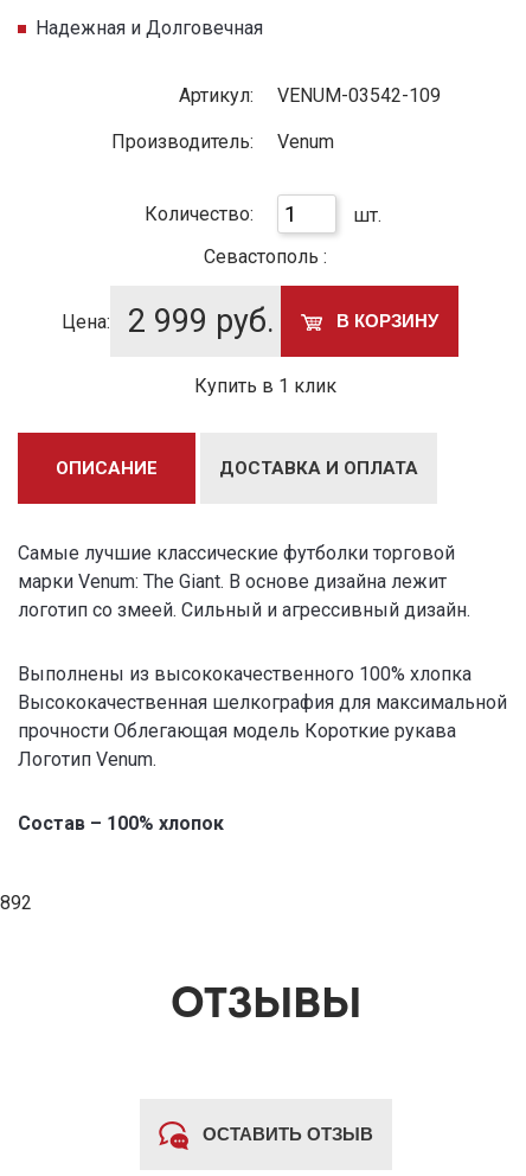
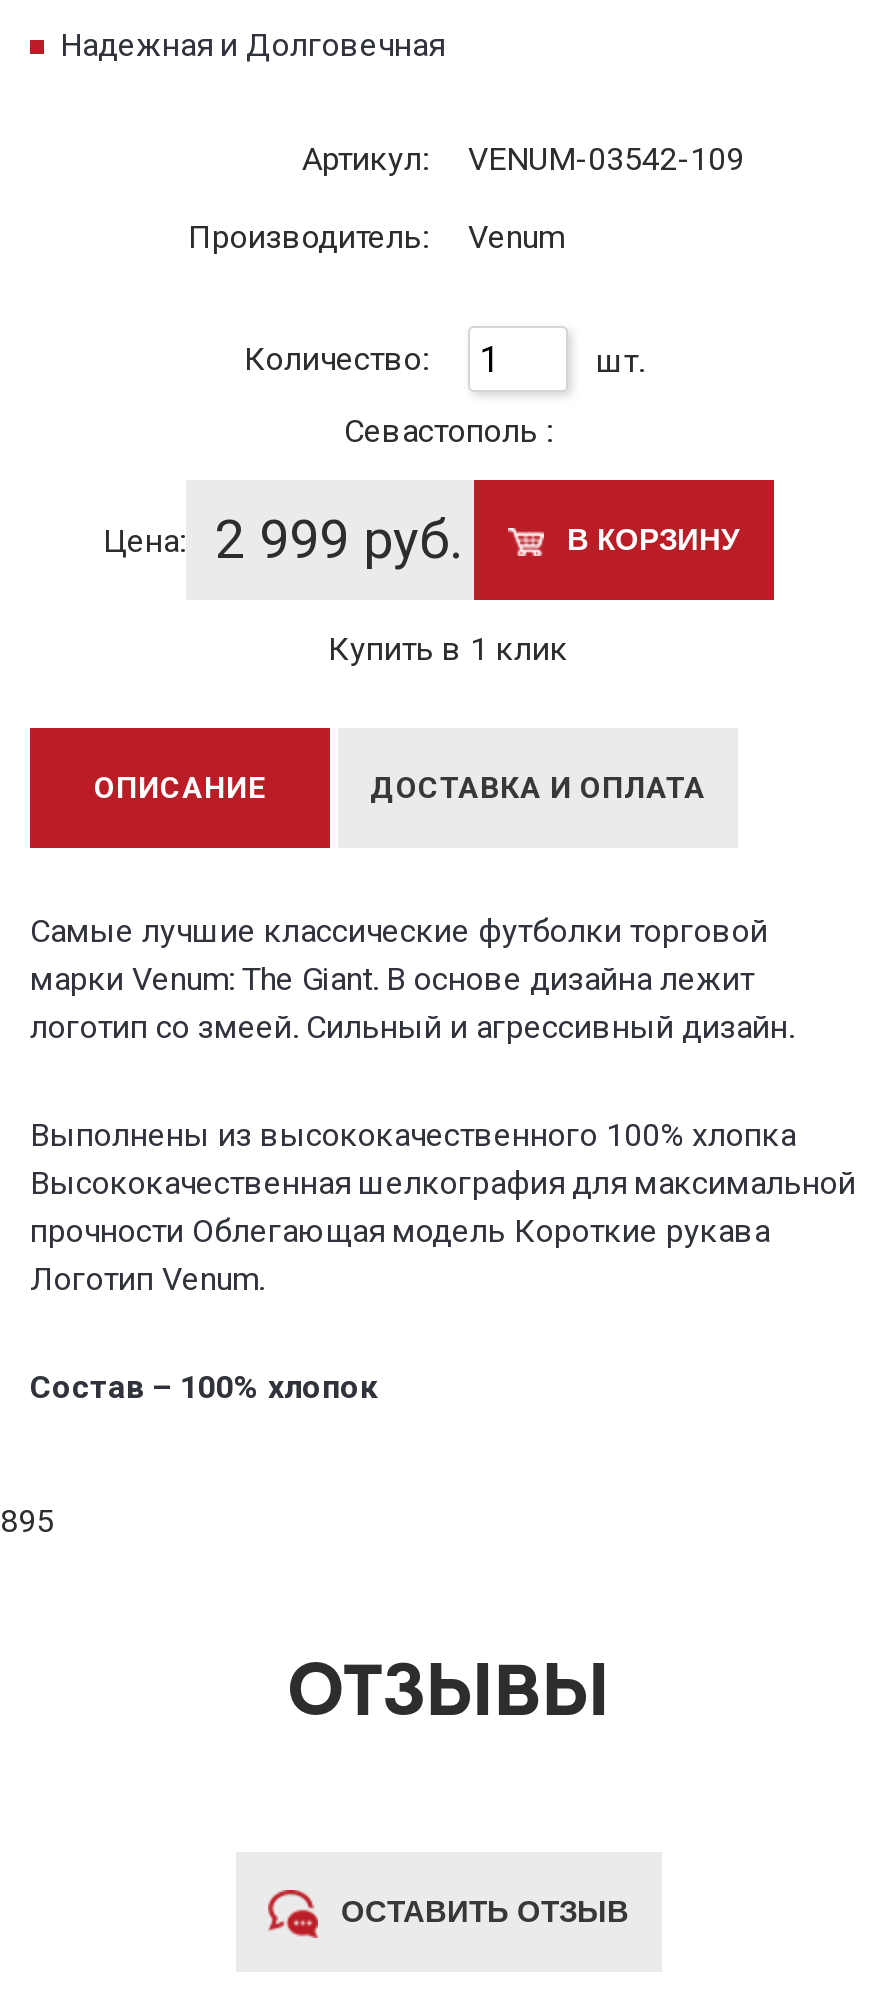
- 892
+ 895
